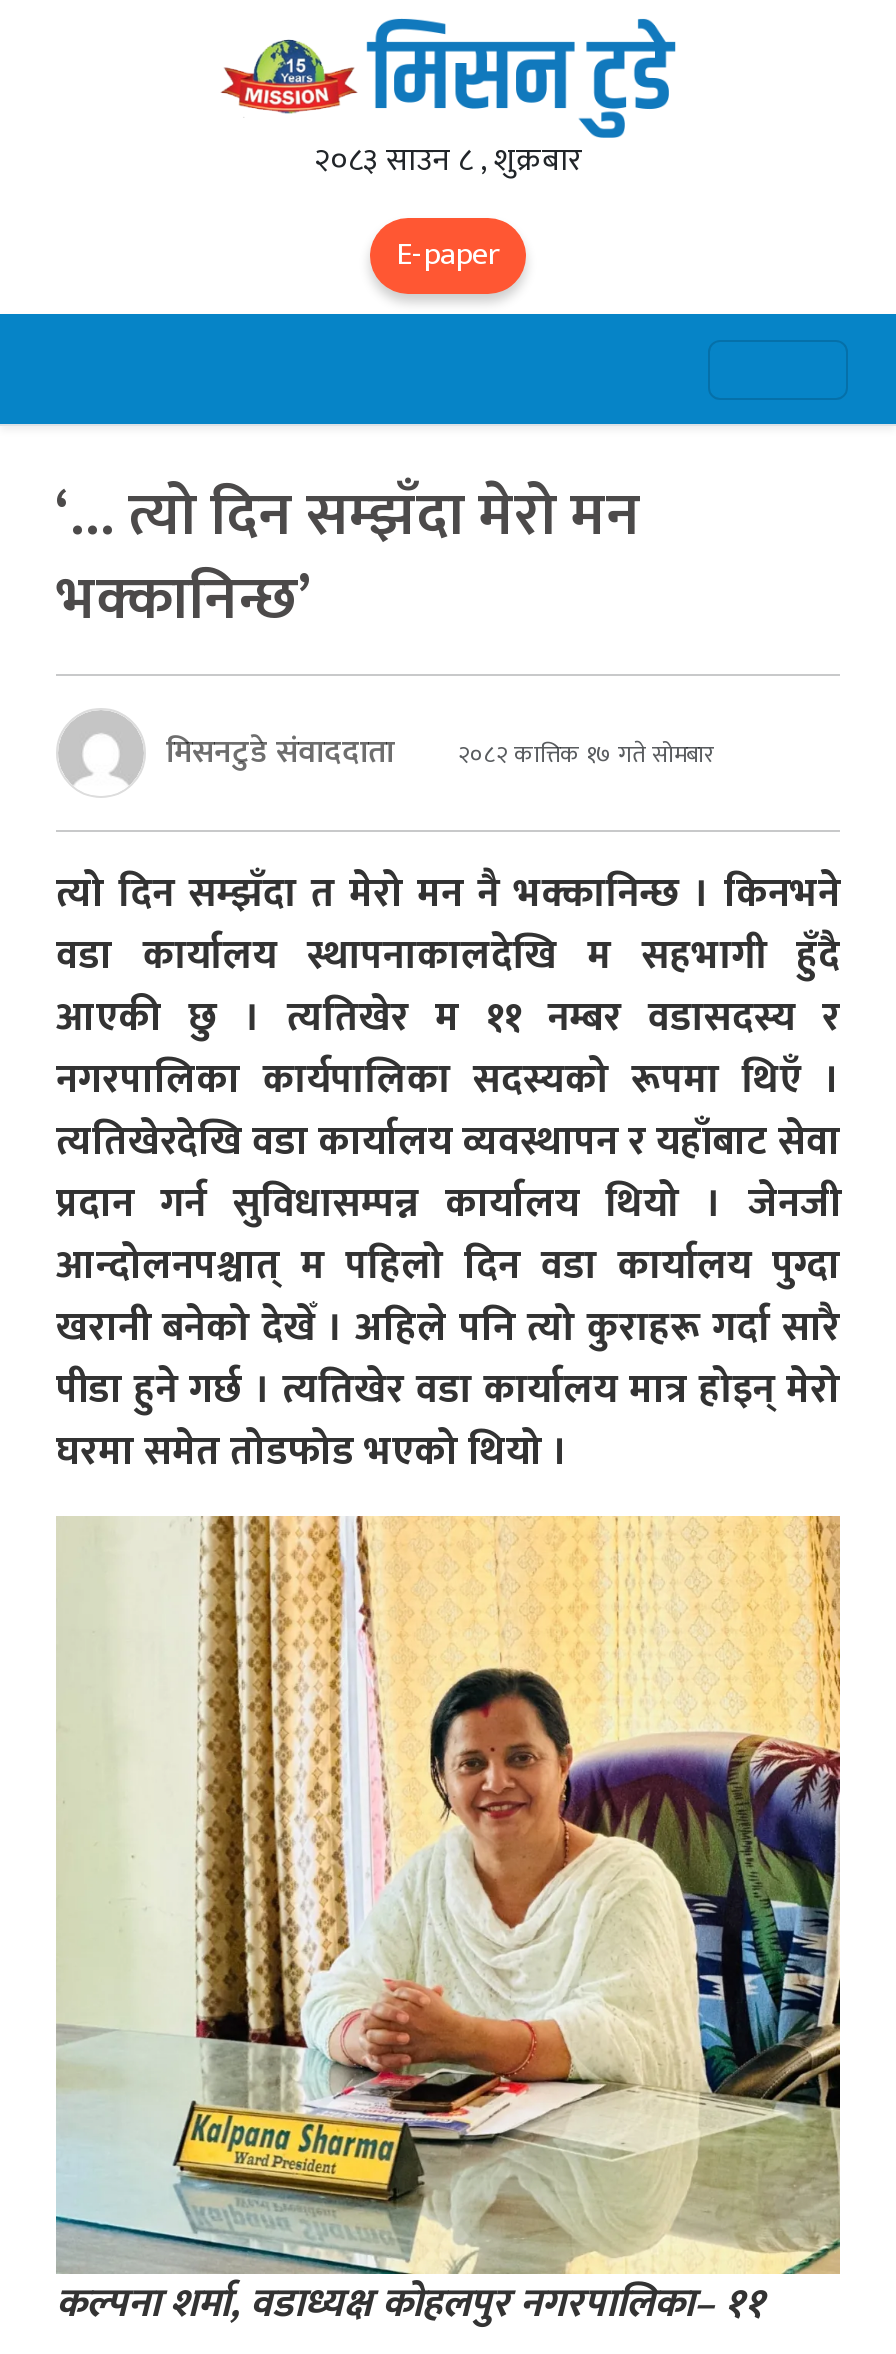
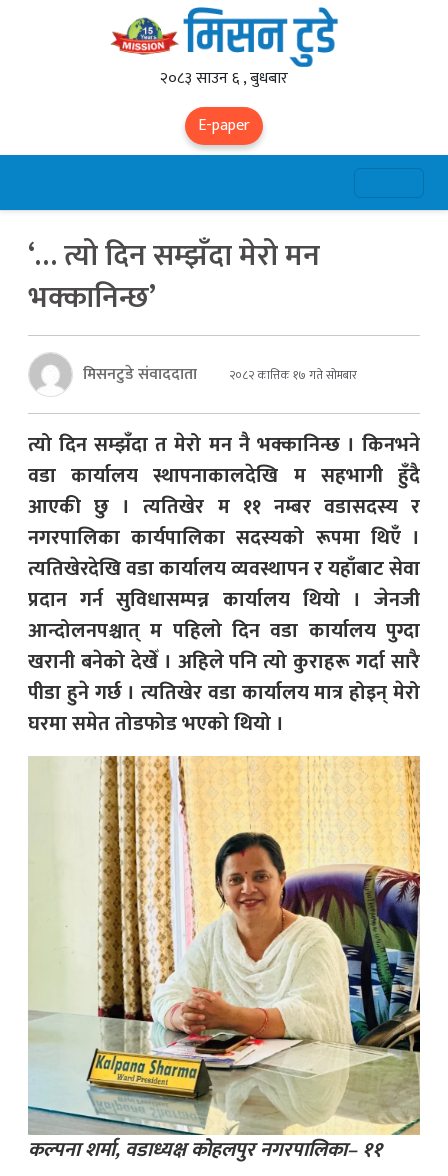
- २०८३ साउन ८ , शुक्रबार
+ २०८३ साउन ६ , बुधबार
